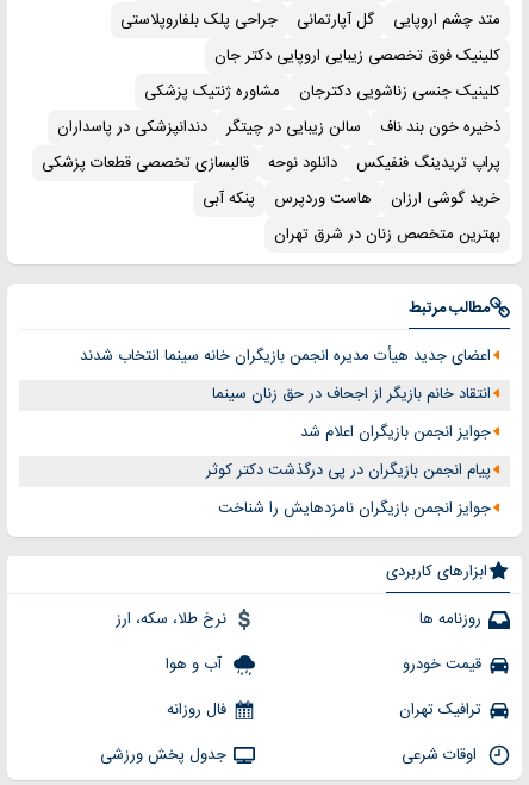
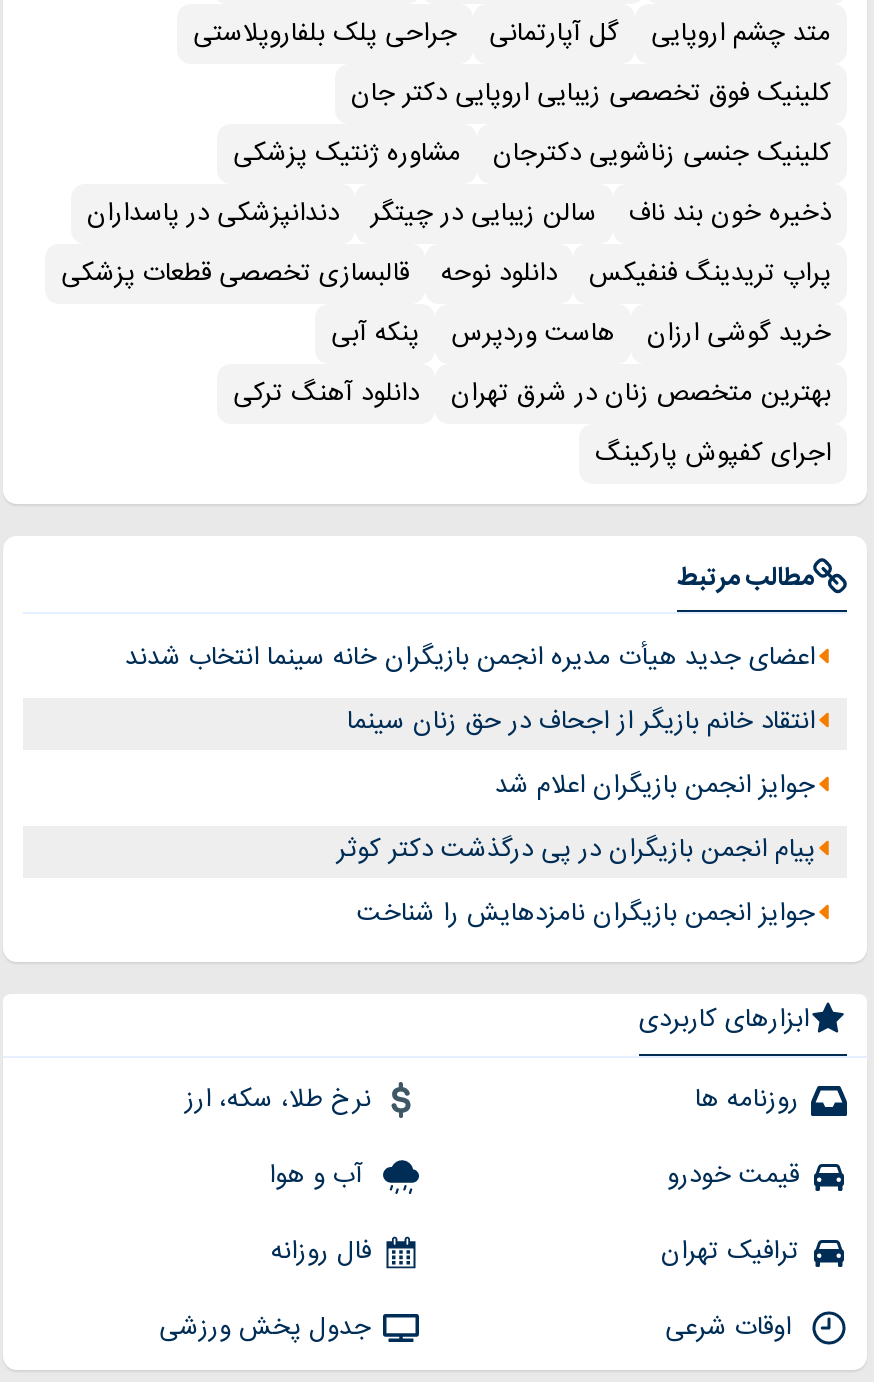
+ دانلود آهنگ ترکی
+ اجرای کفپوش پارکینگ
